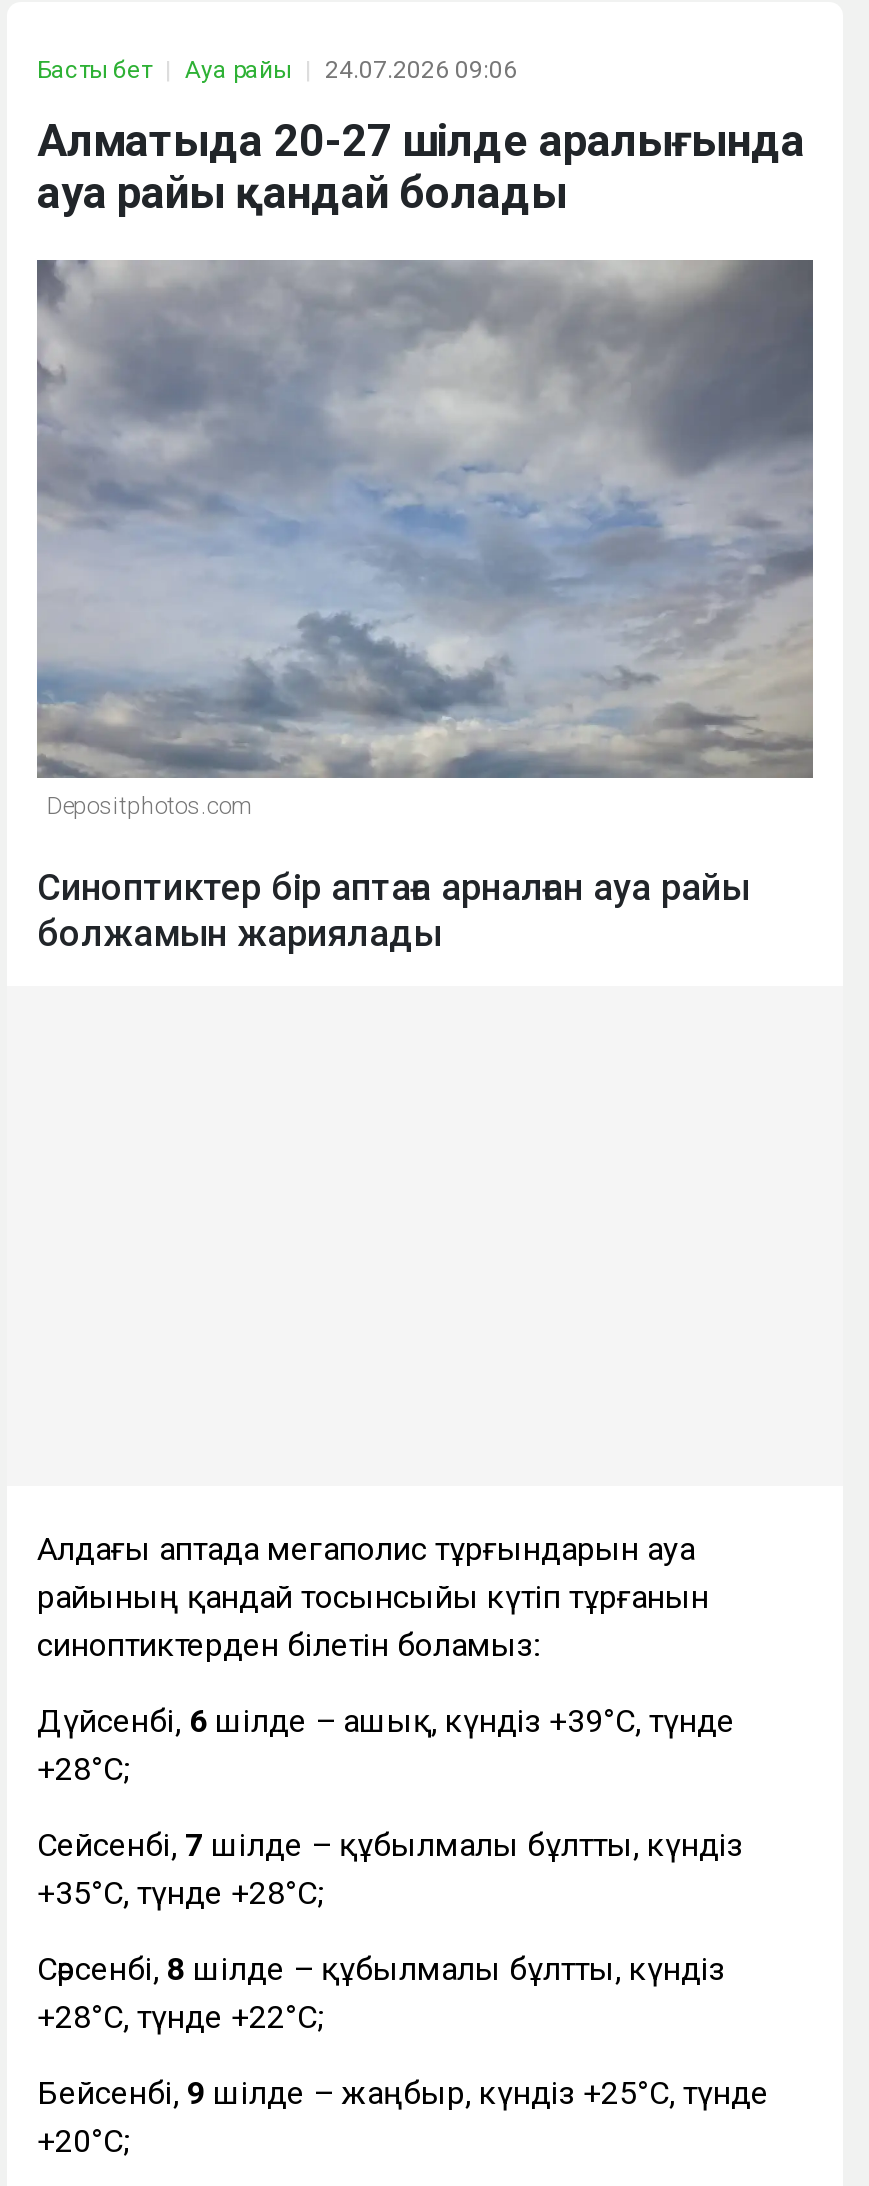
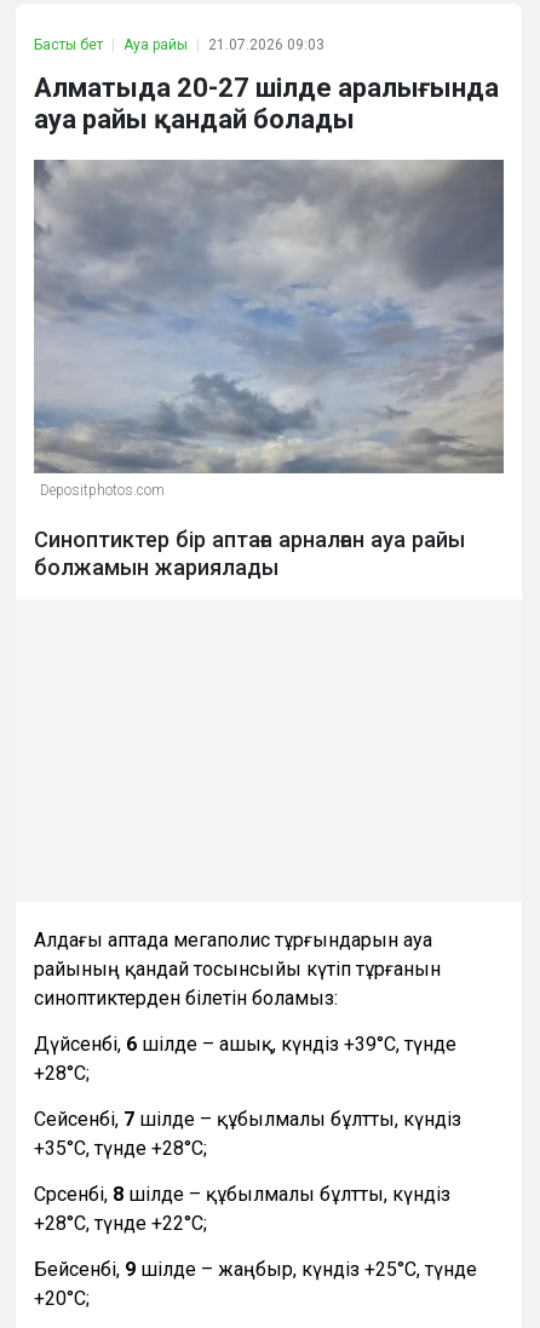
- Басты бет Ауа райы 24.07.2026 09:06
+ Басты бет Ауа райы 21.07.2026 09:03
